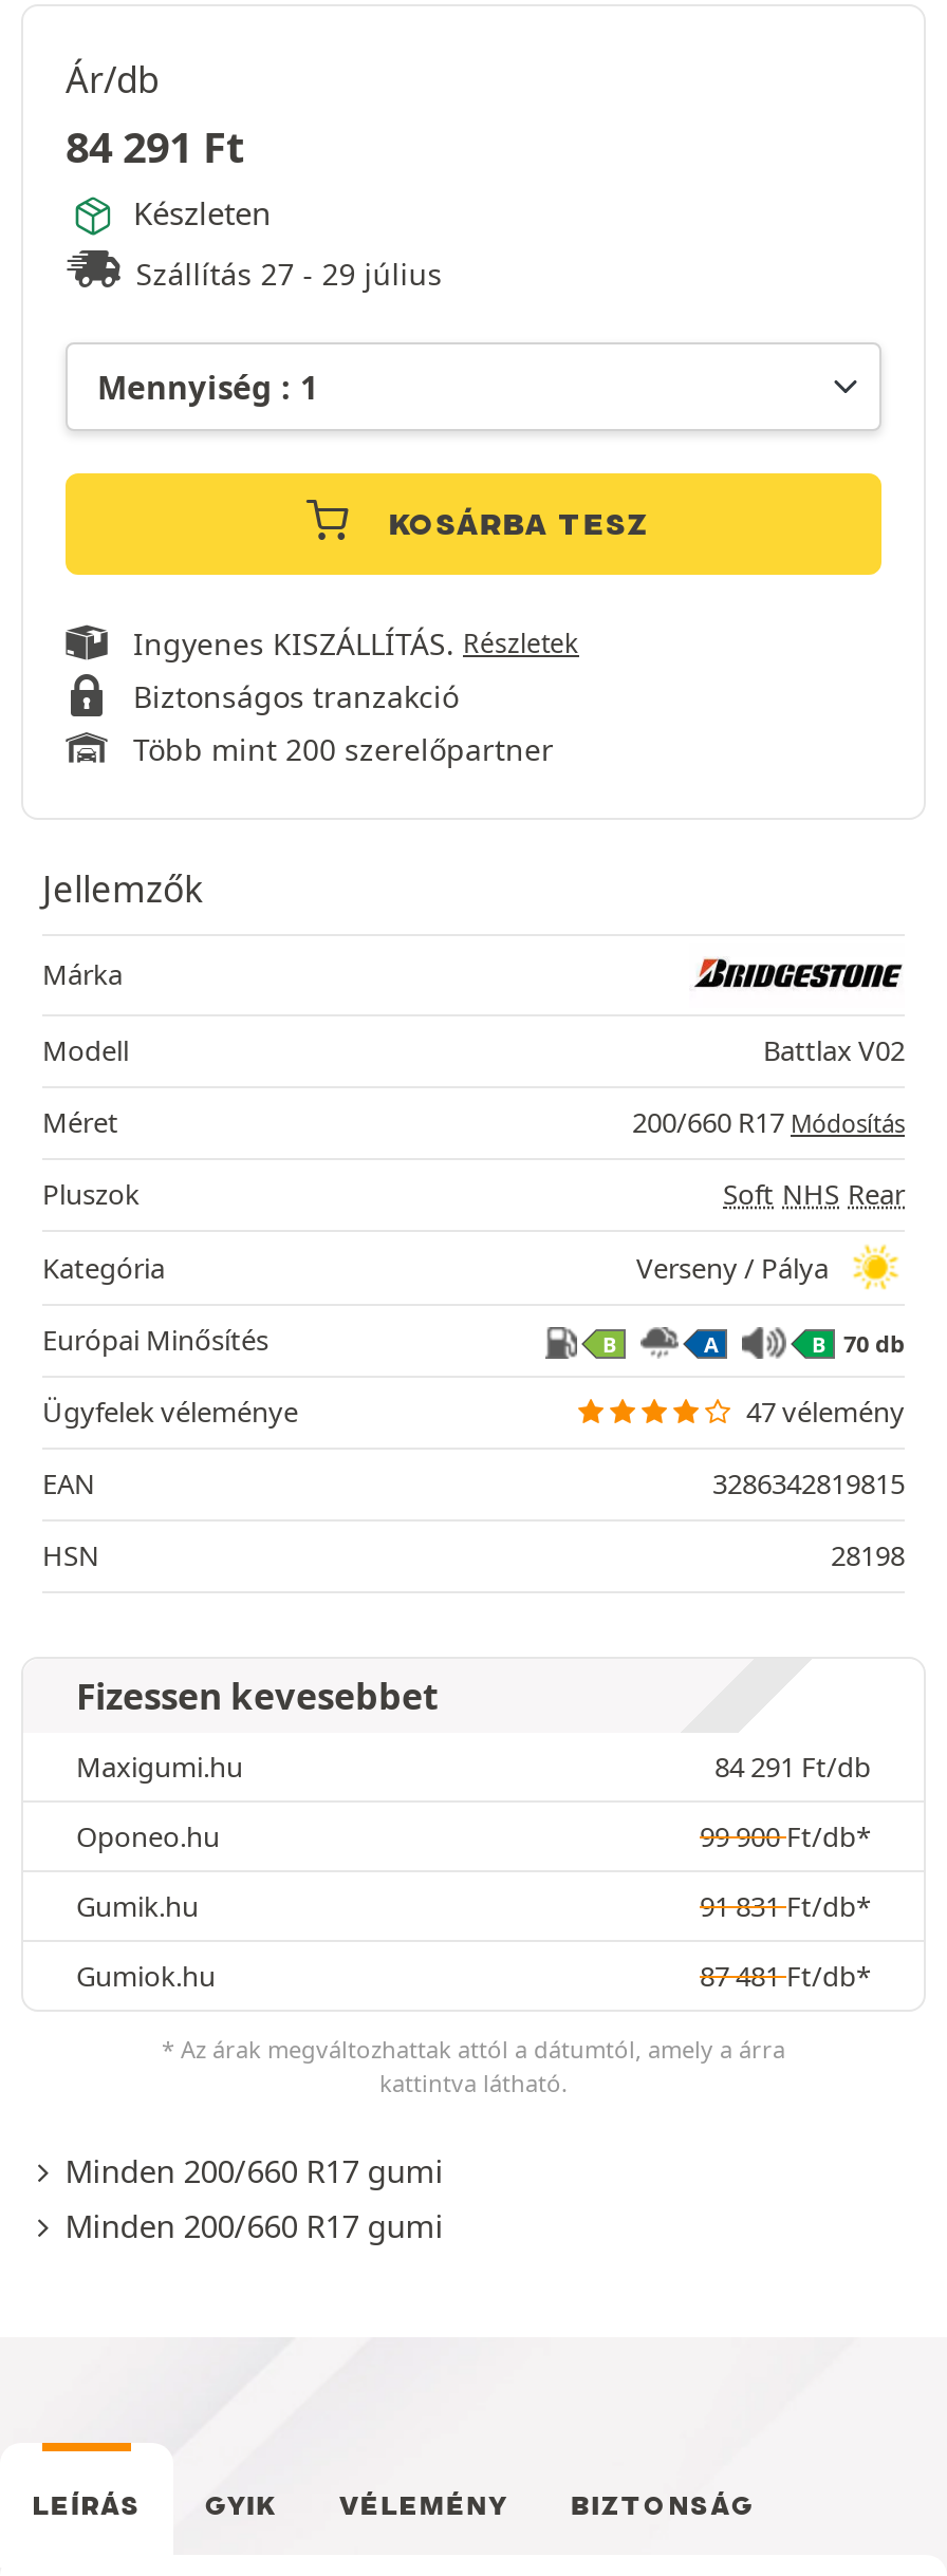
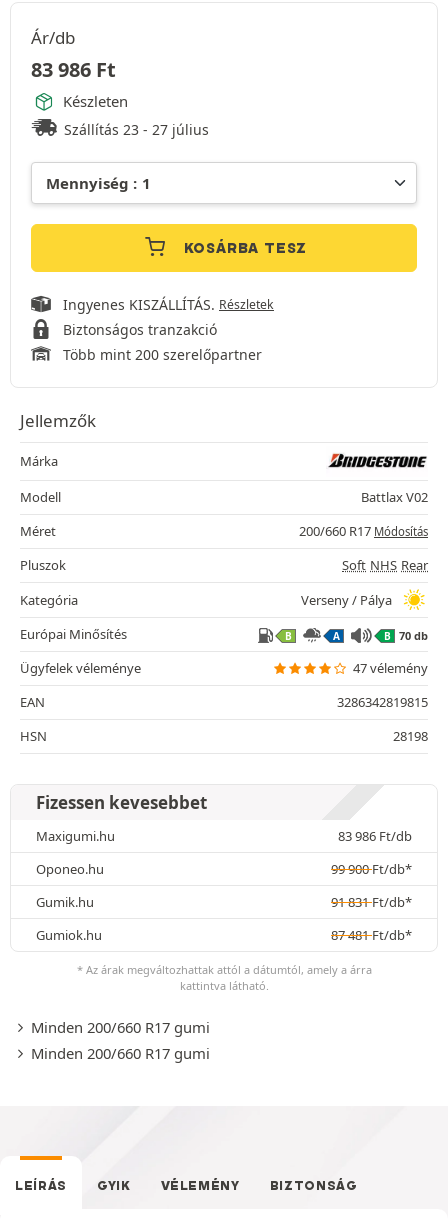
- 84 291 Ft
+ 83 986 Ft

- Szállítás 27 - 29 július
+ Szállítás 23 - 27 július

- 84 291 Ft/db
+ 83 986 Ft/db
